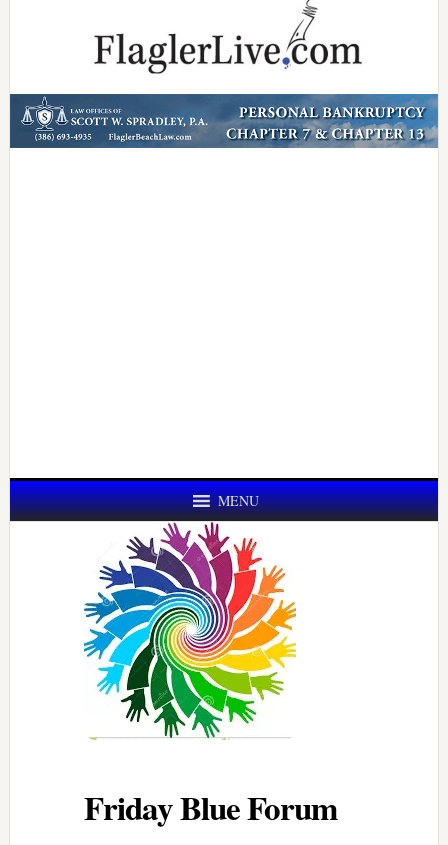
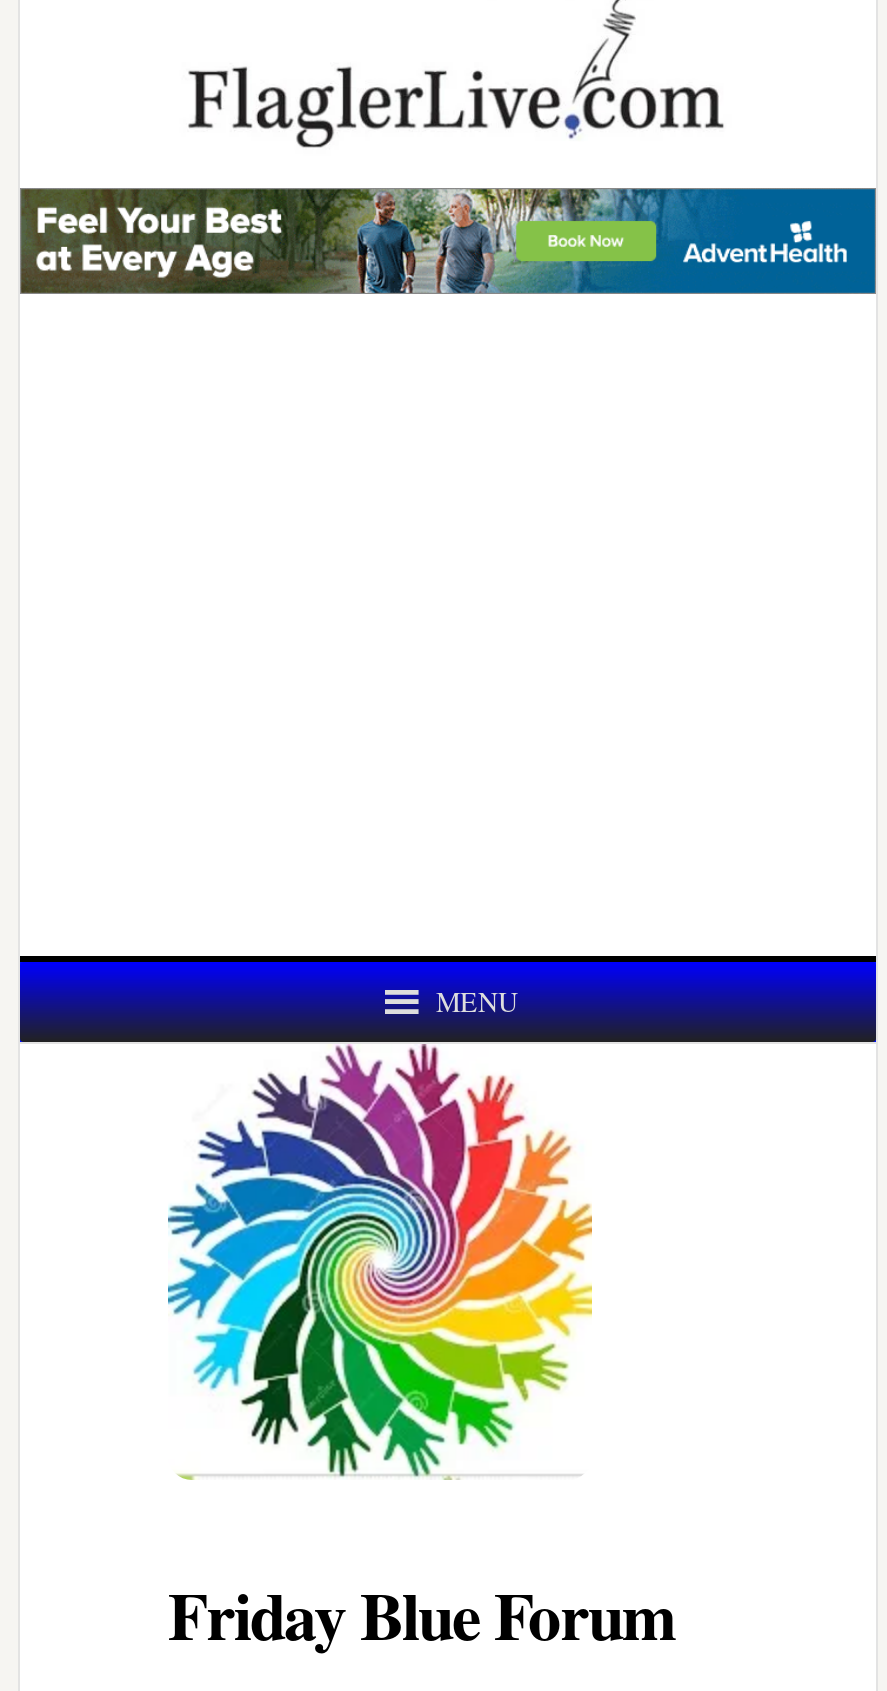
- [image]
+ [image]
